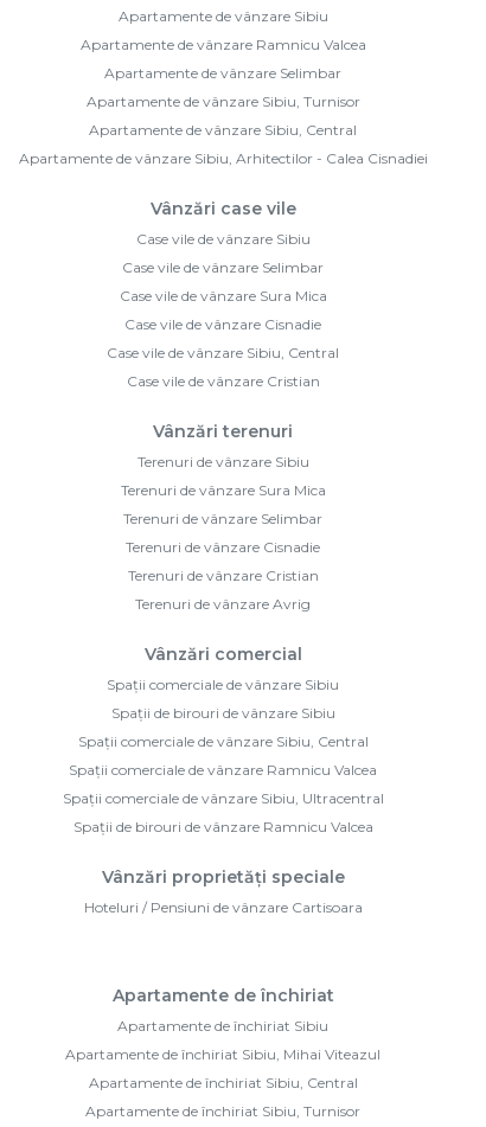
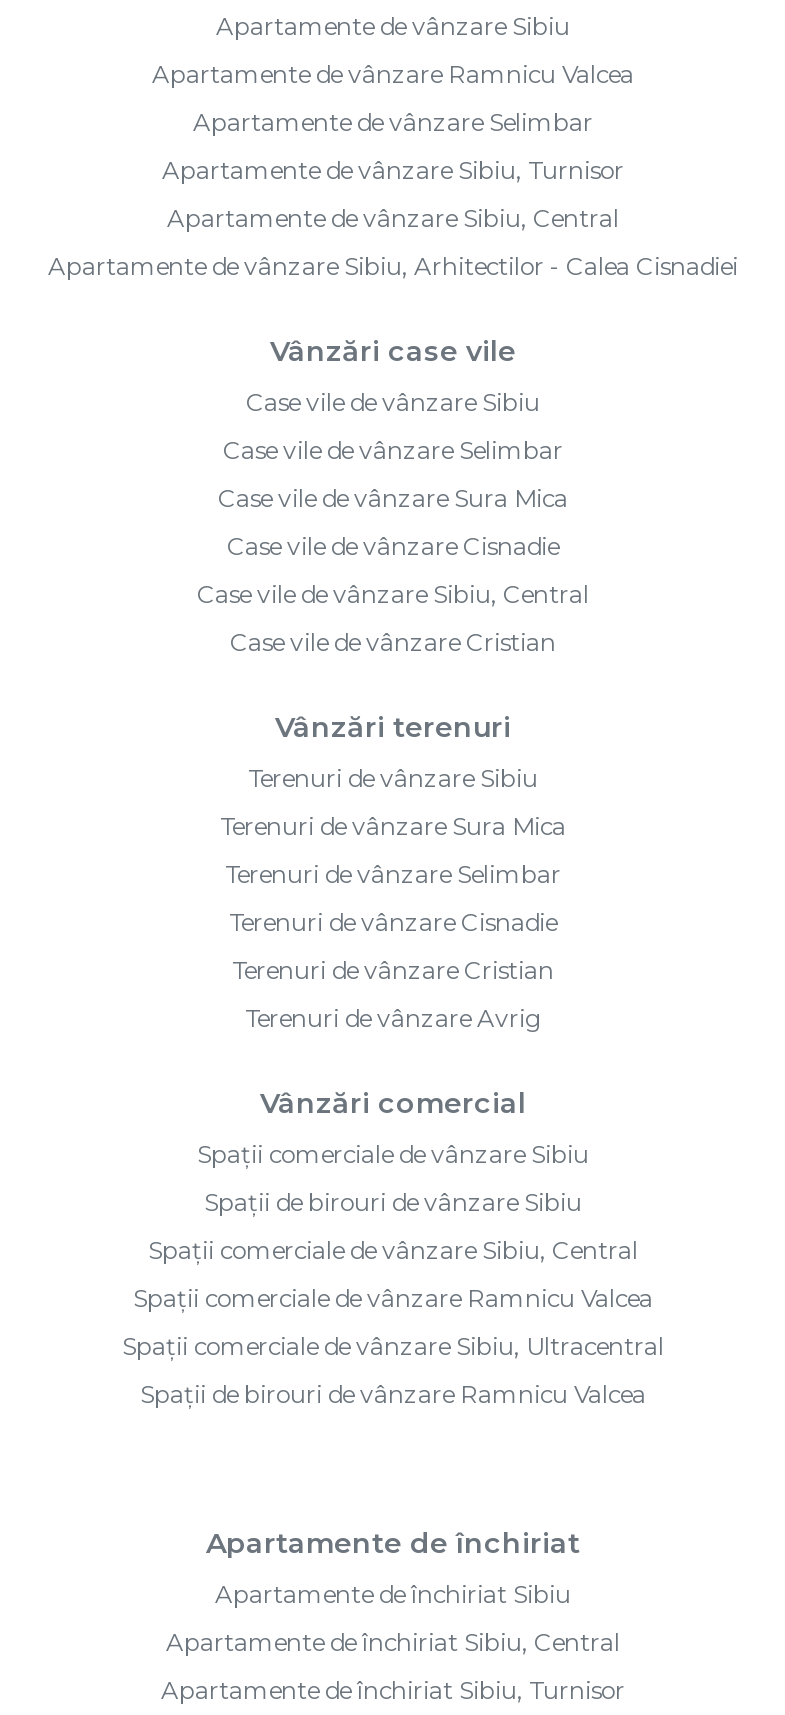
- Vânzări proprietăți speciale
- Hoteluri / Pensiuni de vânzare Cartisoara

- Apartamente de închiriat Sibiu, Mihai Viteazul
